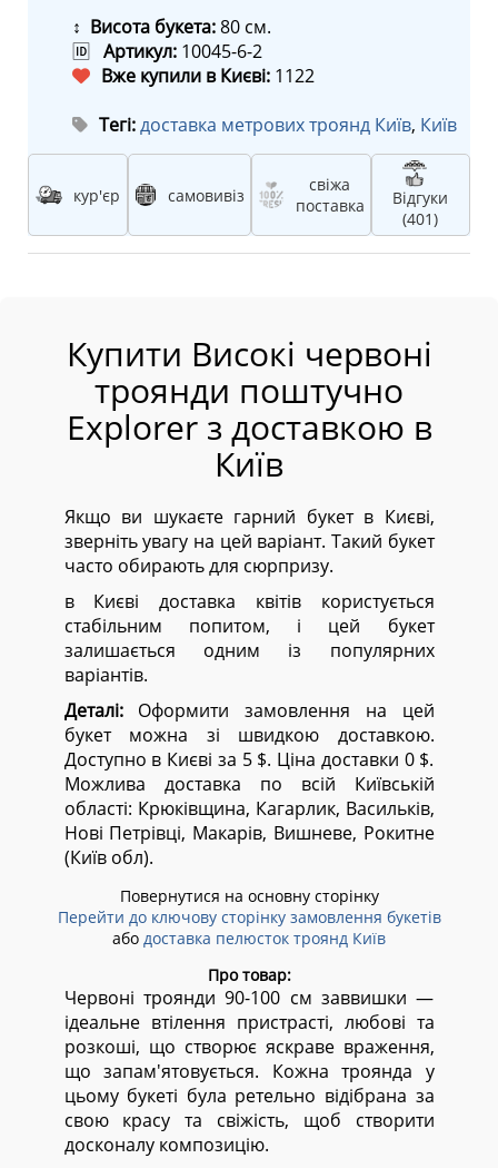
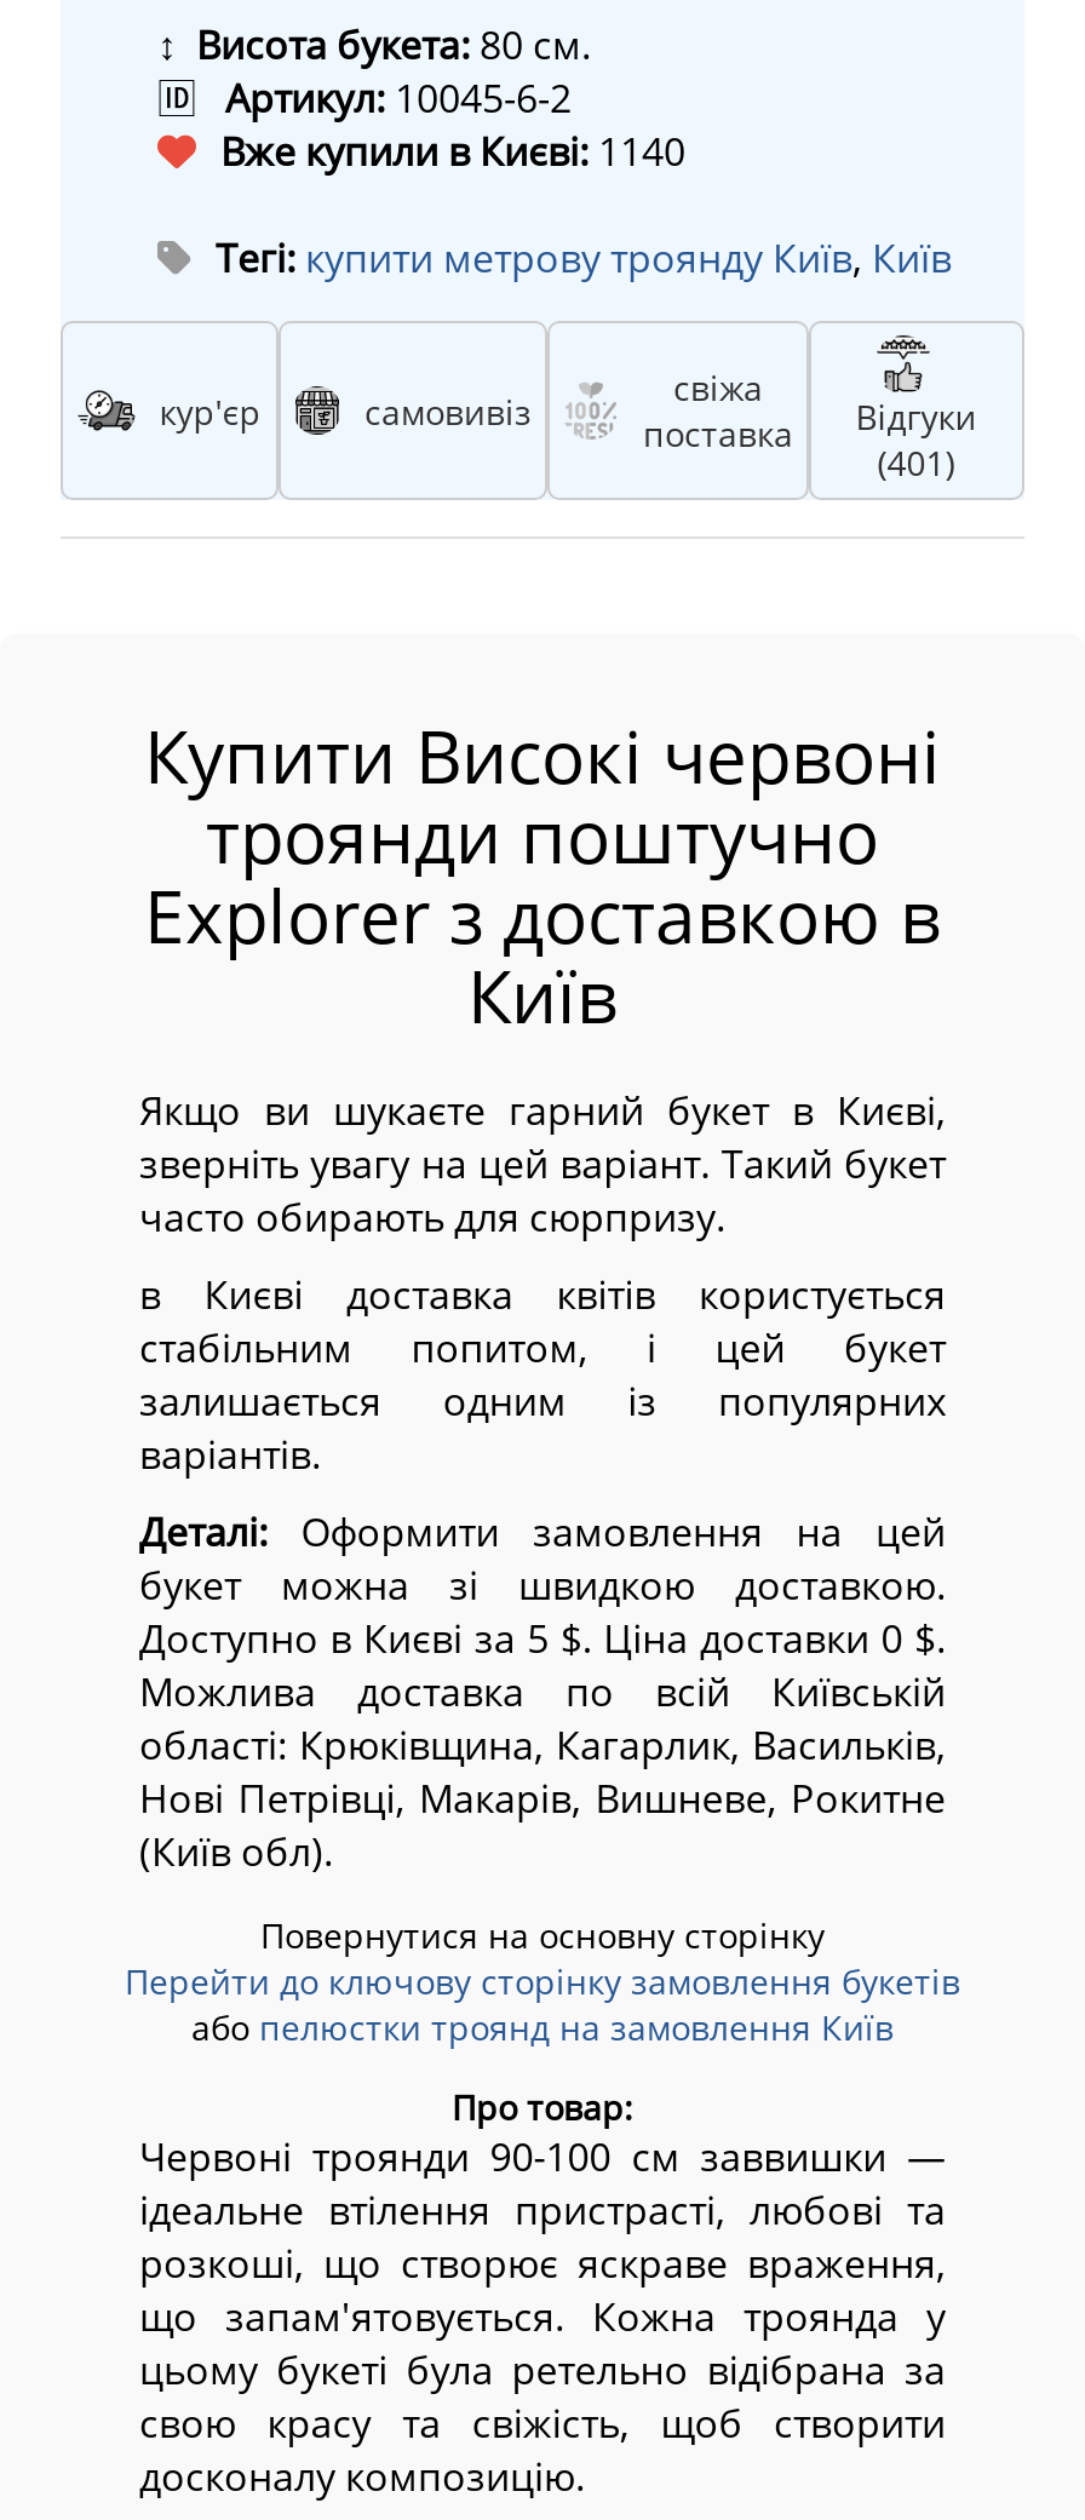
- Вже купили в Києві: 1122
+ Вже купили в Києві: 1140

- Тегі: доставка метрових троянд Київ, Київ
+ Тегі: купити метрову троянду Київ, Київ

- або доставка пелюсток троянд Київ
+ або пелюстки троянд на замовлення Київ
